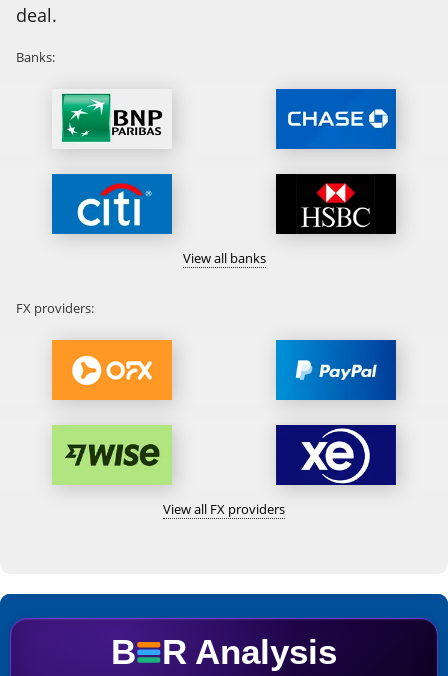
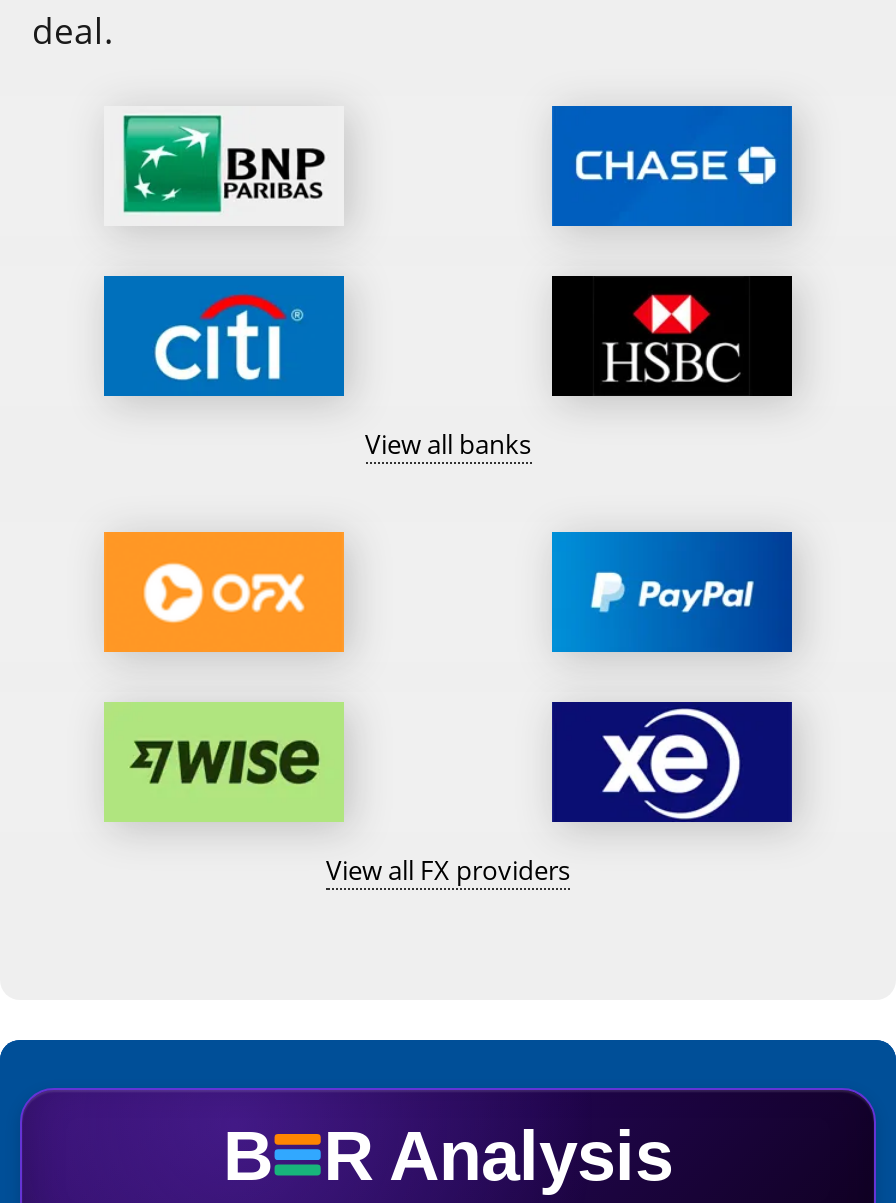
- Banks:

- FX providers:
